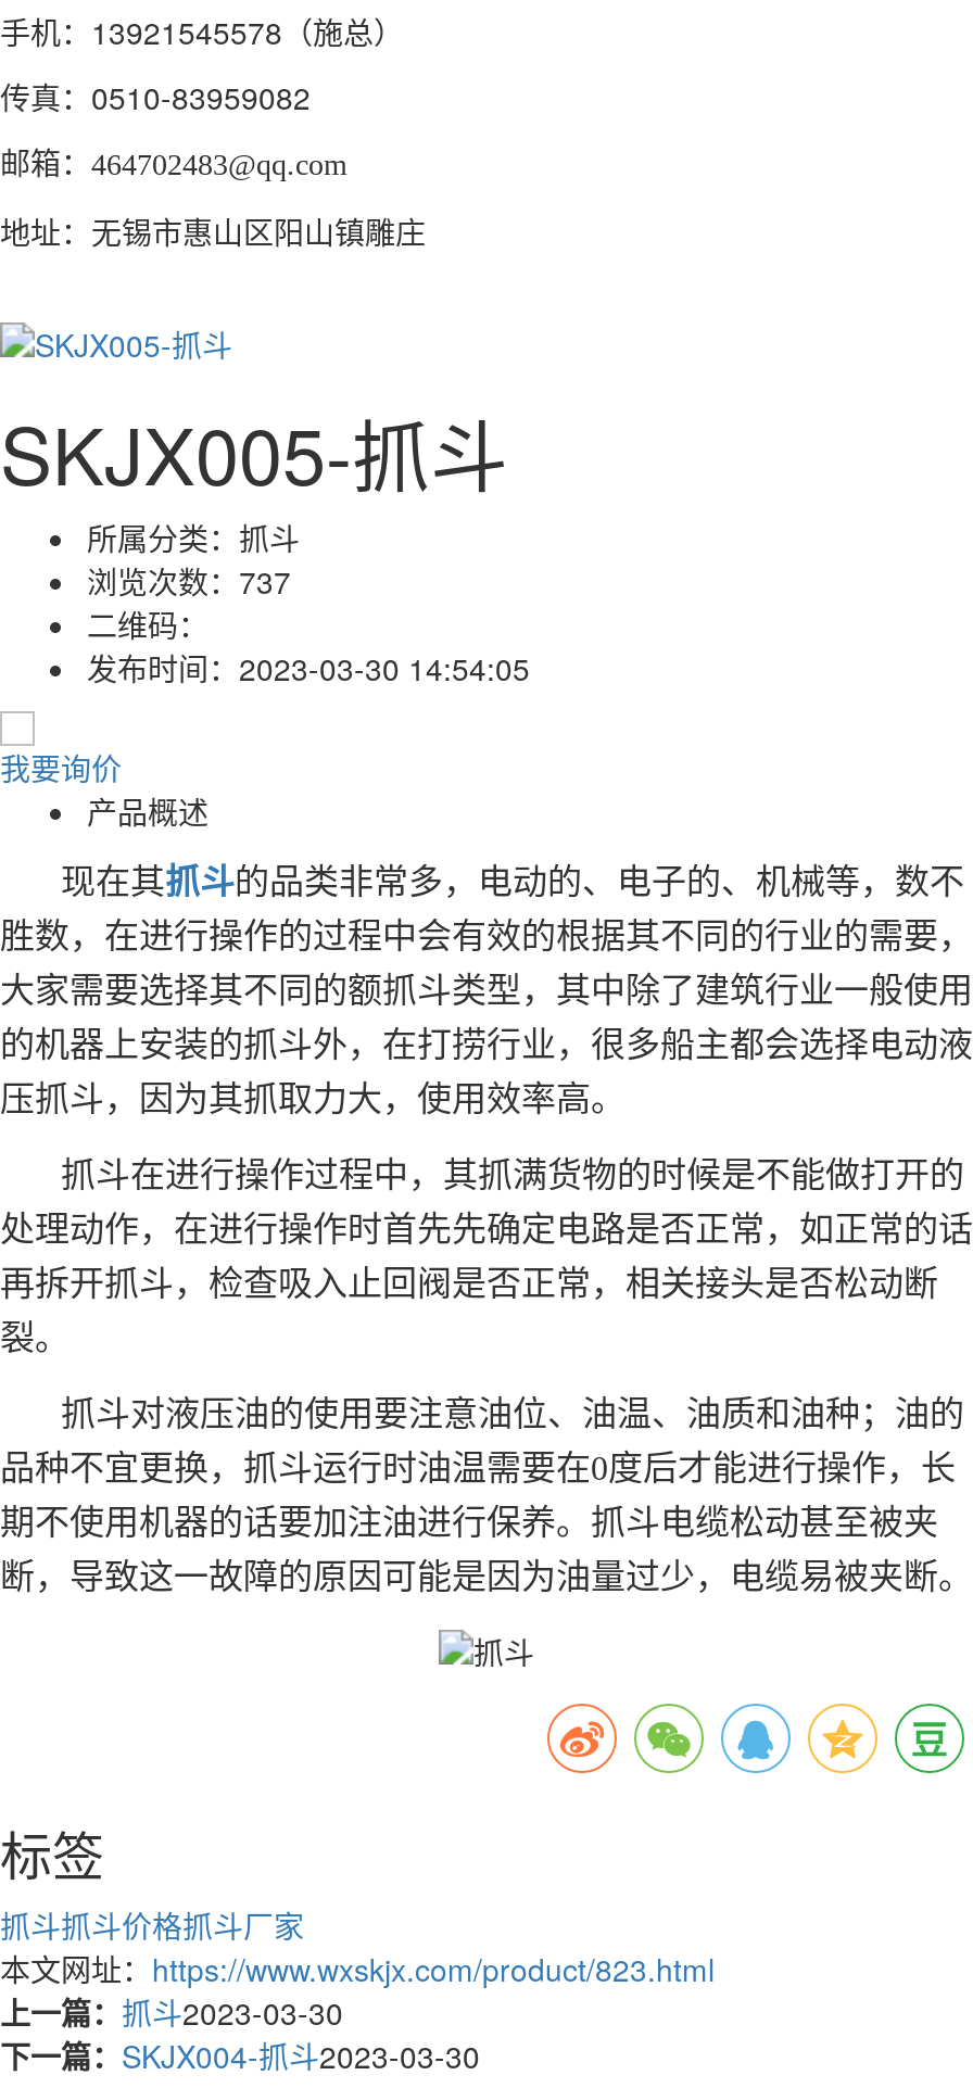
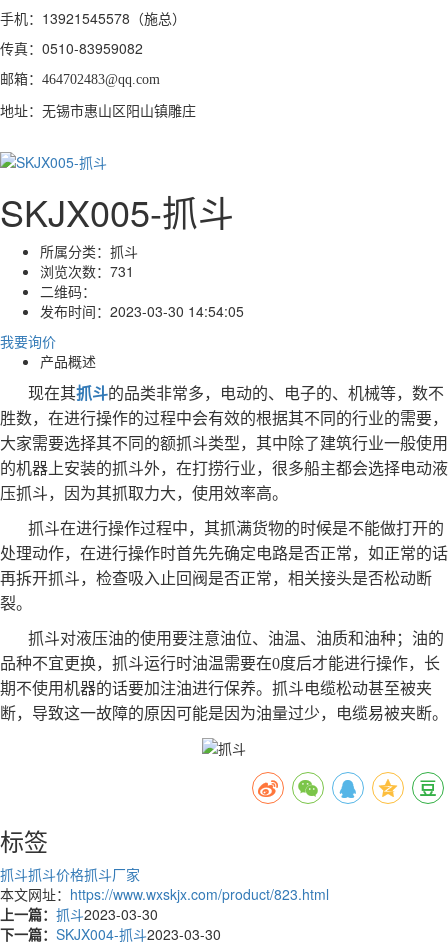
- 浏览次数：737
+ 浏览次数：731
